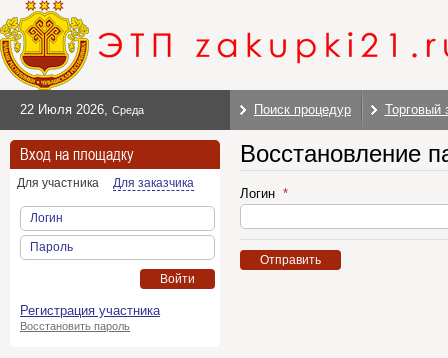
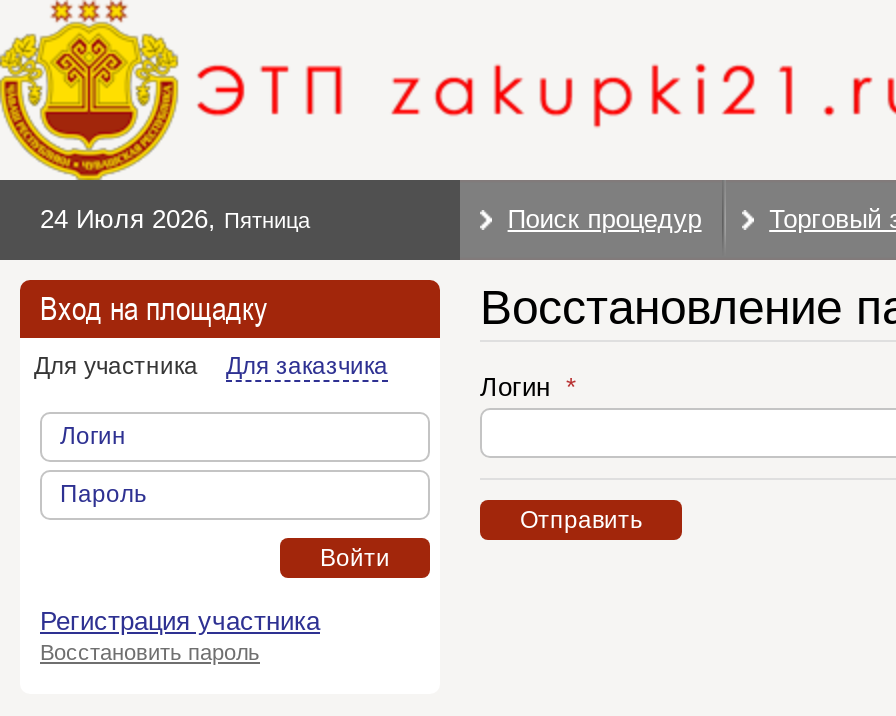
- 22 Июля 2026, Среда
+ 24 Июля 2026, Пятница
